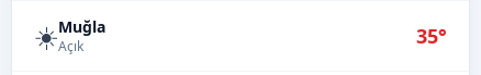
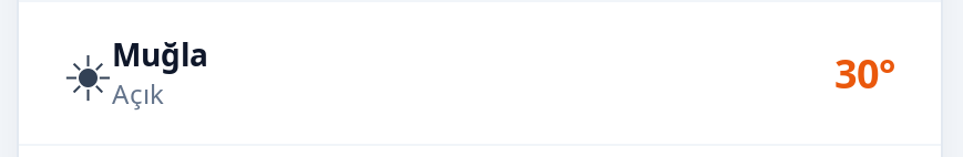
- 35°
+ 30°
